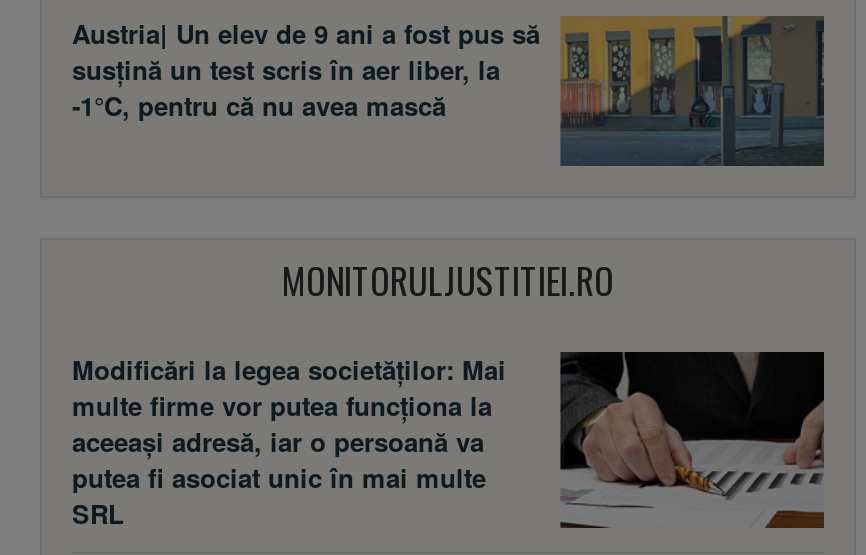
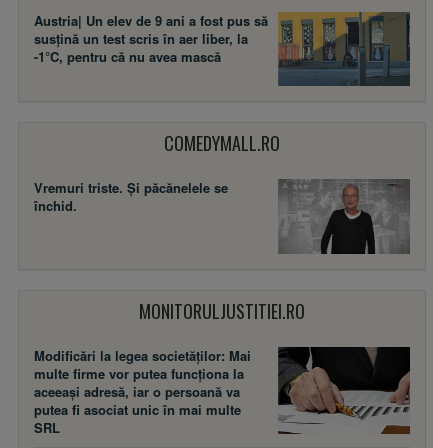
+ [image]
+ COMEDYMALL.RO
+ Vremuri triste. Şi păcănelele se
+ închid.
